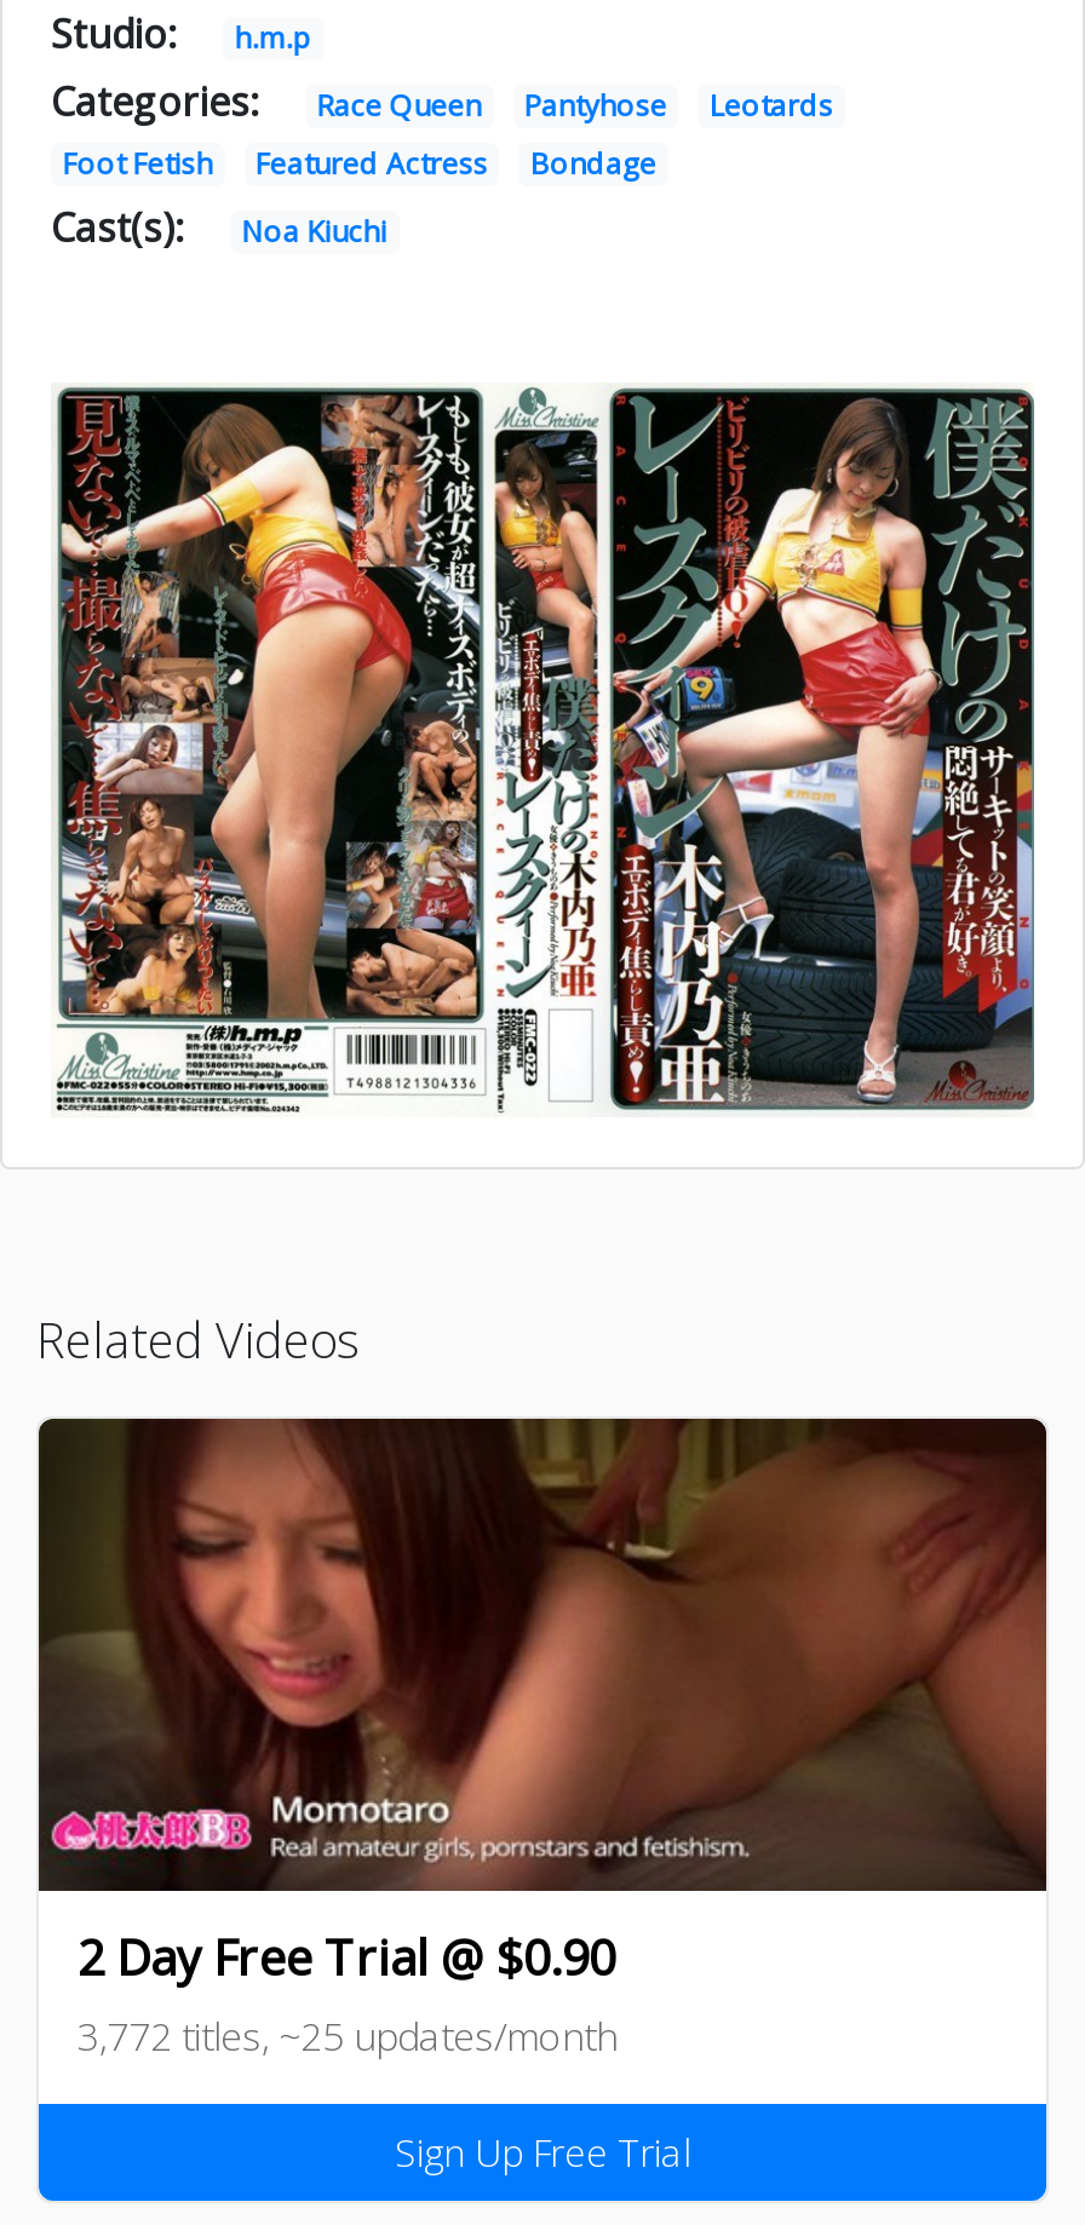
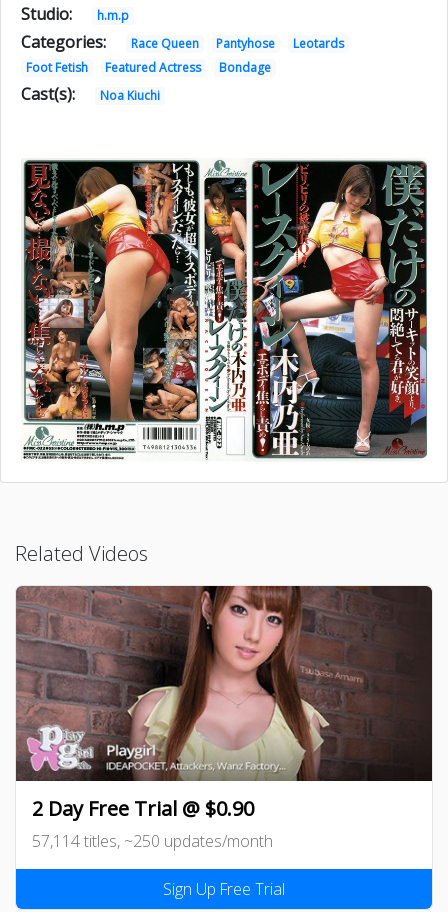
- [image]
+ [image]

- 3,772 titles, ~25 updates/month
+ 57,114 titles, ~250 updates/month
